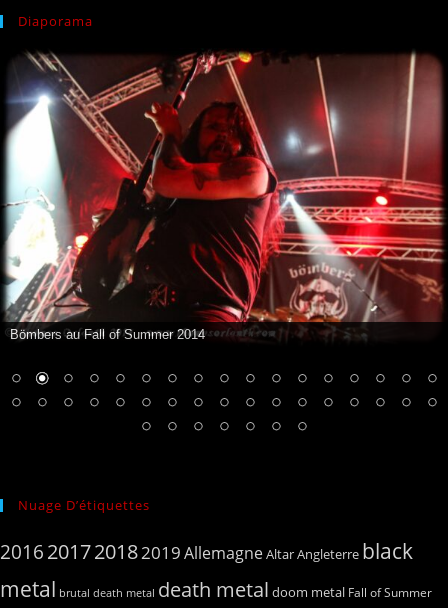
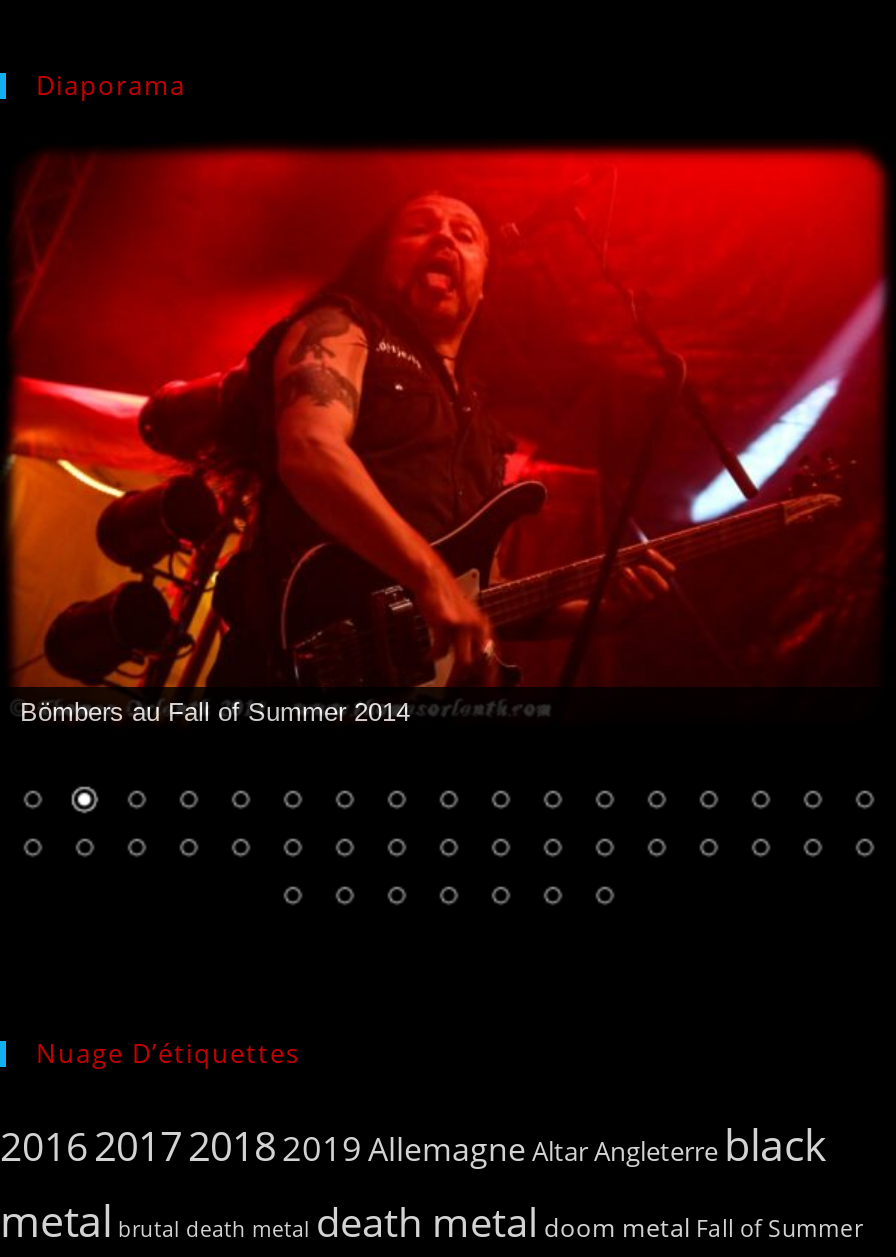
- [image]
+ [image]
